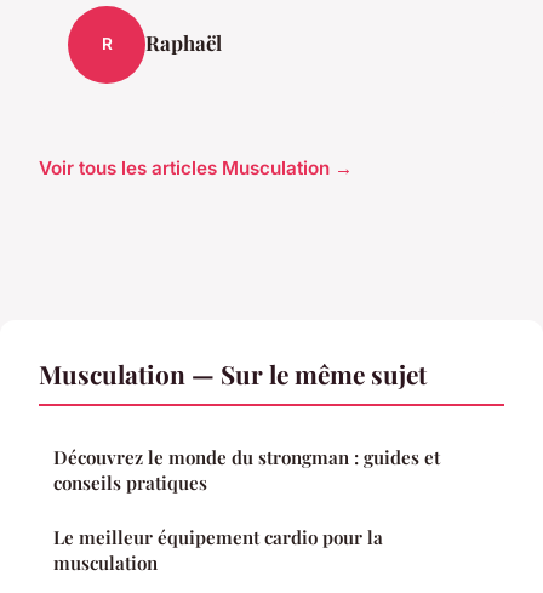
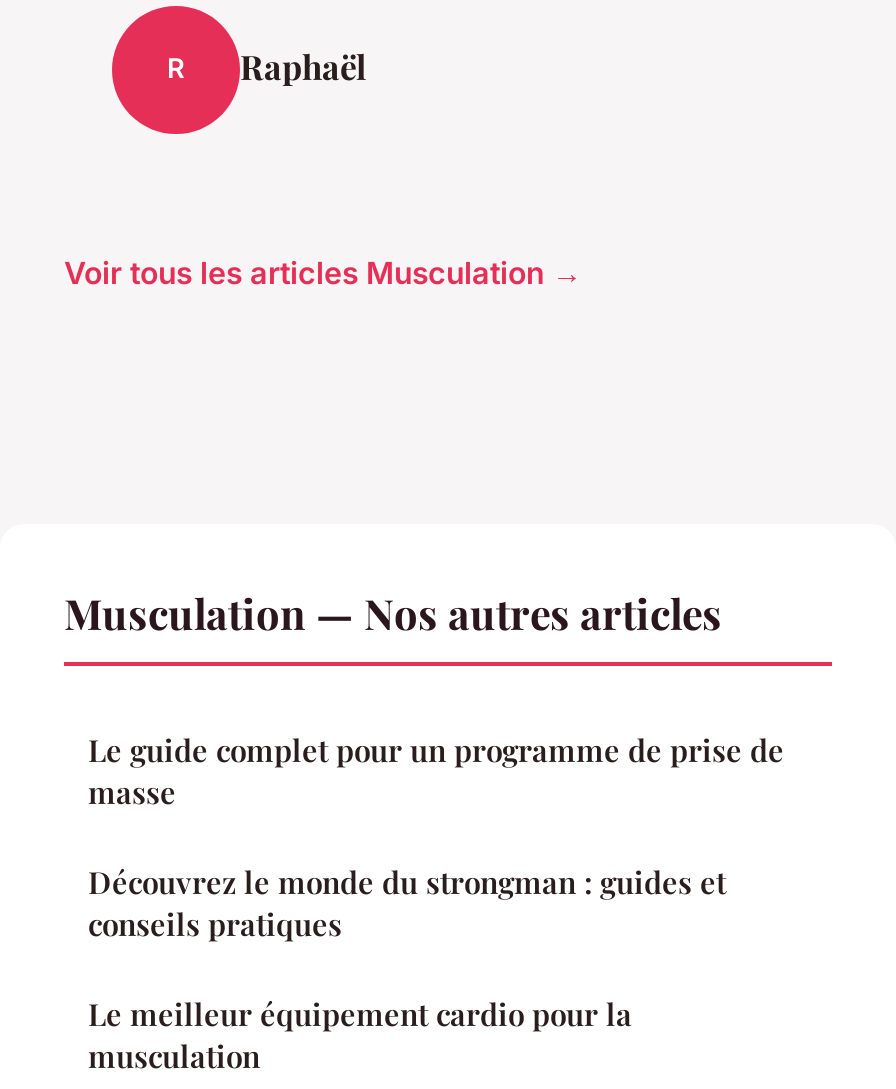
- Musculation — Sur le même sujet
+ Musculation — Nos autres articles
+ Le guide complet pour un programme de prise de
+ masse
